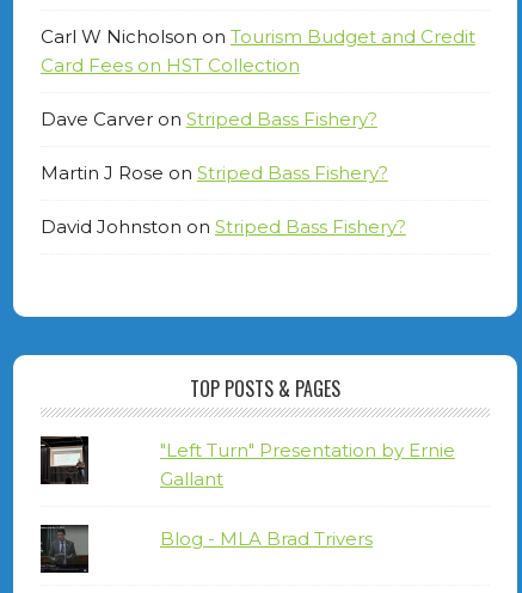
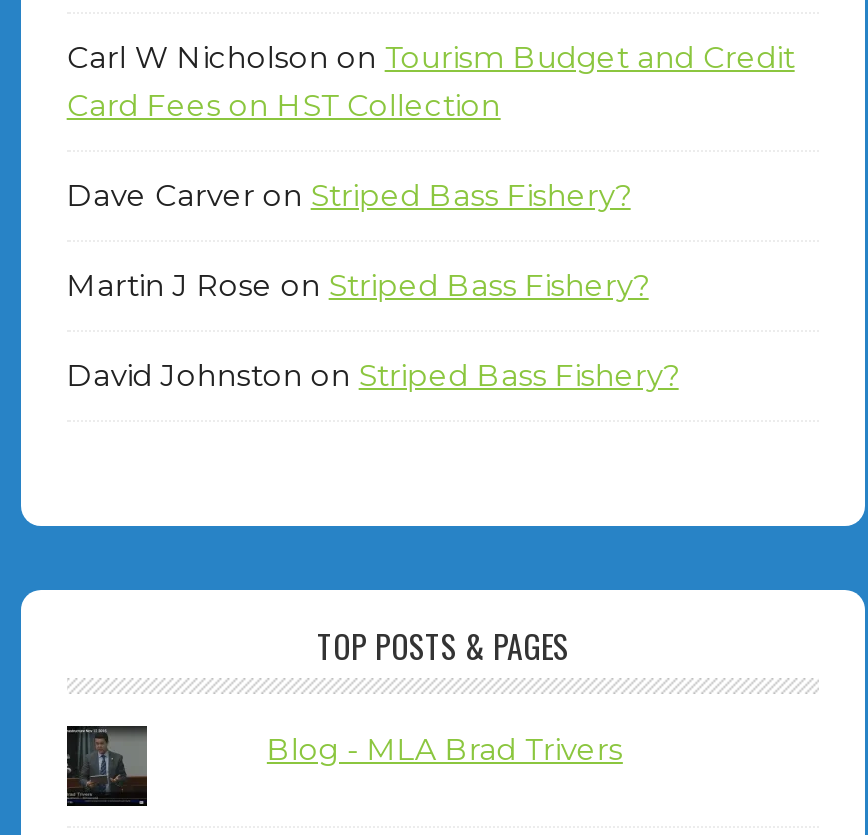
- [image]

- "Left Turn" Presentation by Ernie
- Gallant
